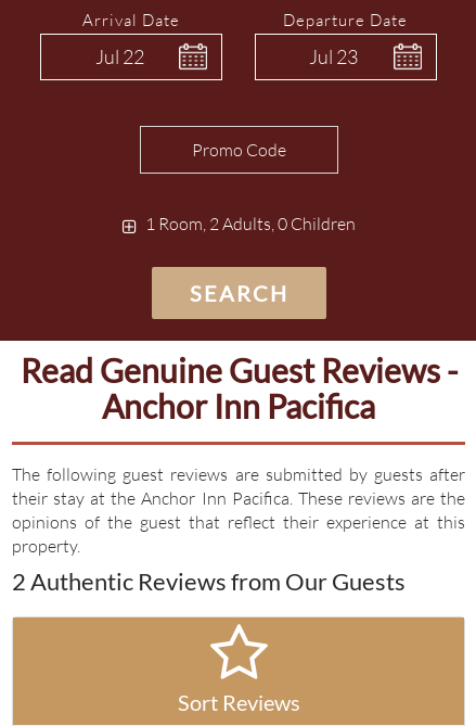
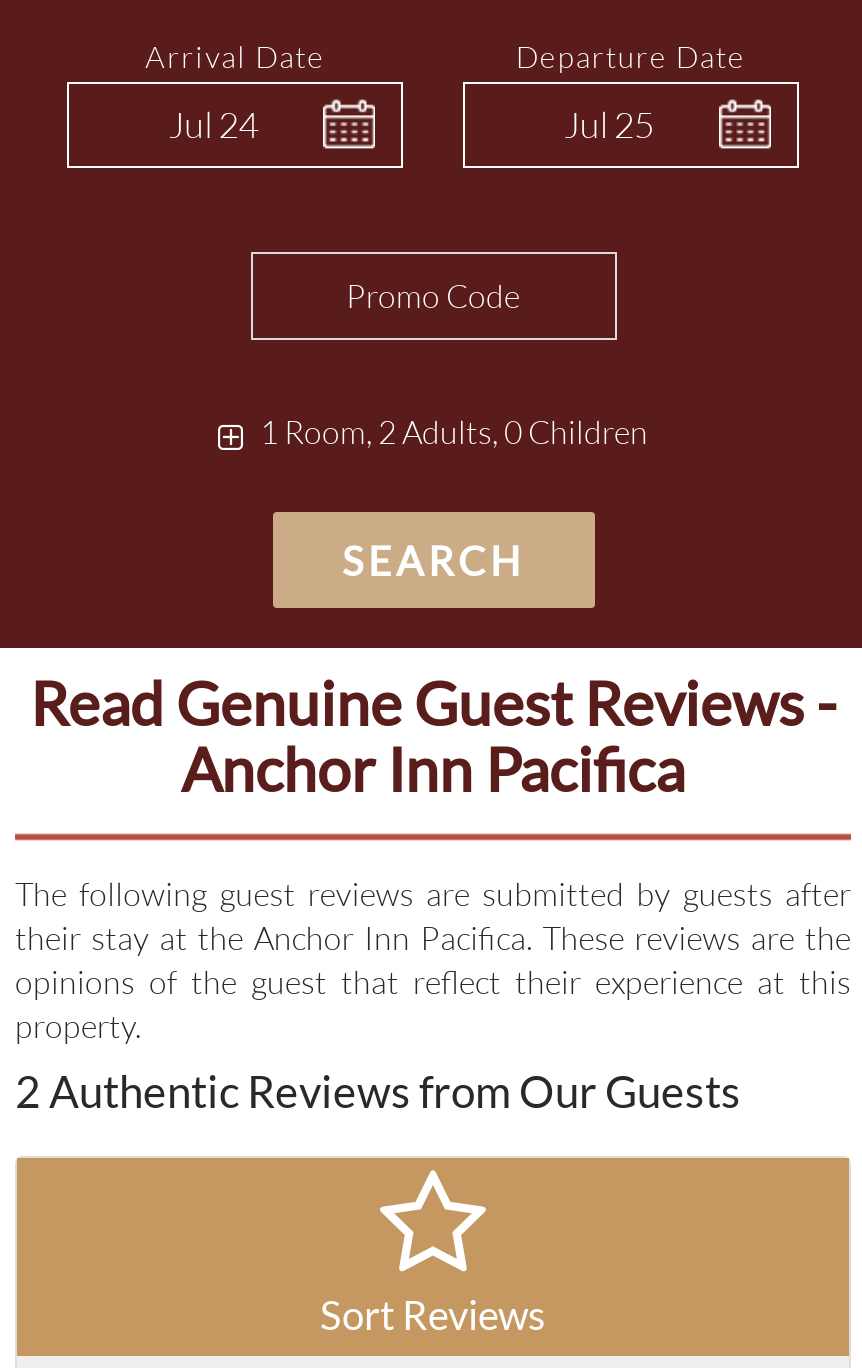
- Jul 22
+ Jul 24

- Jul 23
+ Jul 25
